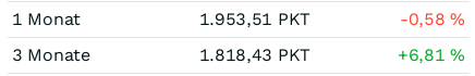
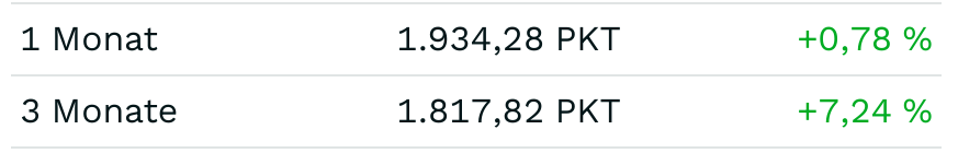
- 1.953,51 PKT
+ 1.934,28 PKT

- -0,58%
+ +0,78%

- 1.818,43 PKT
+ 1.817,82 PKT

- +6,81%
+ +7,24%
